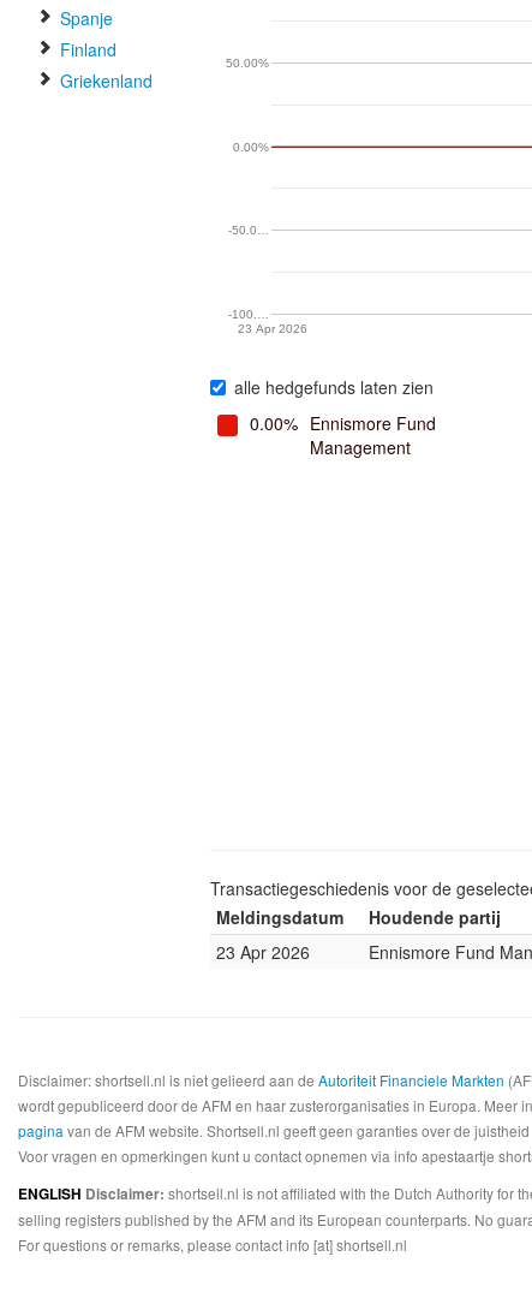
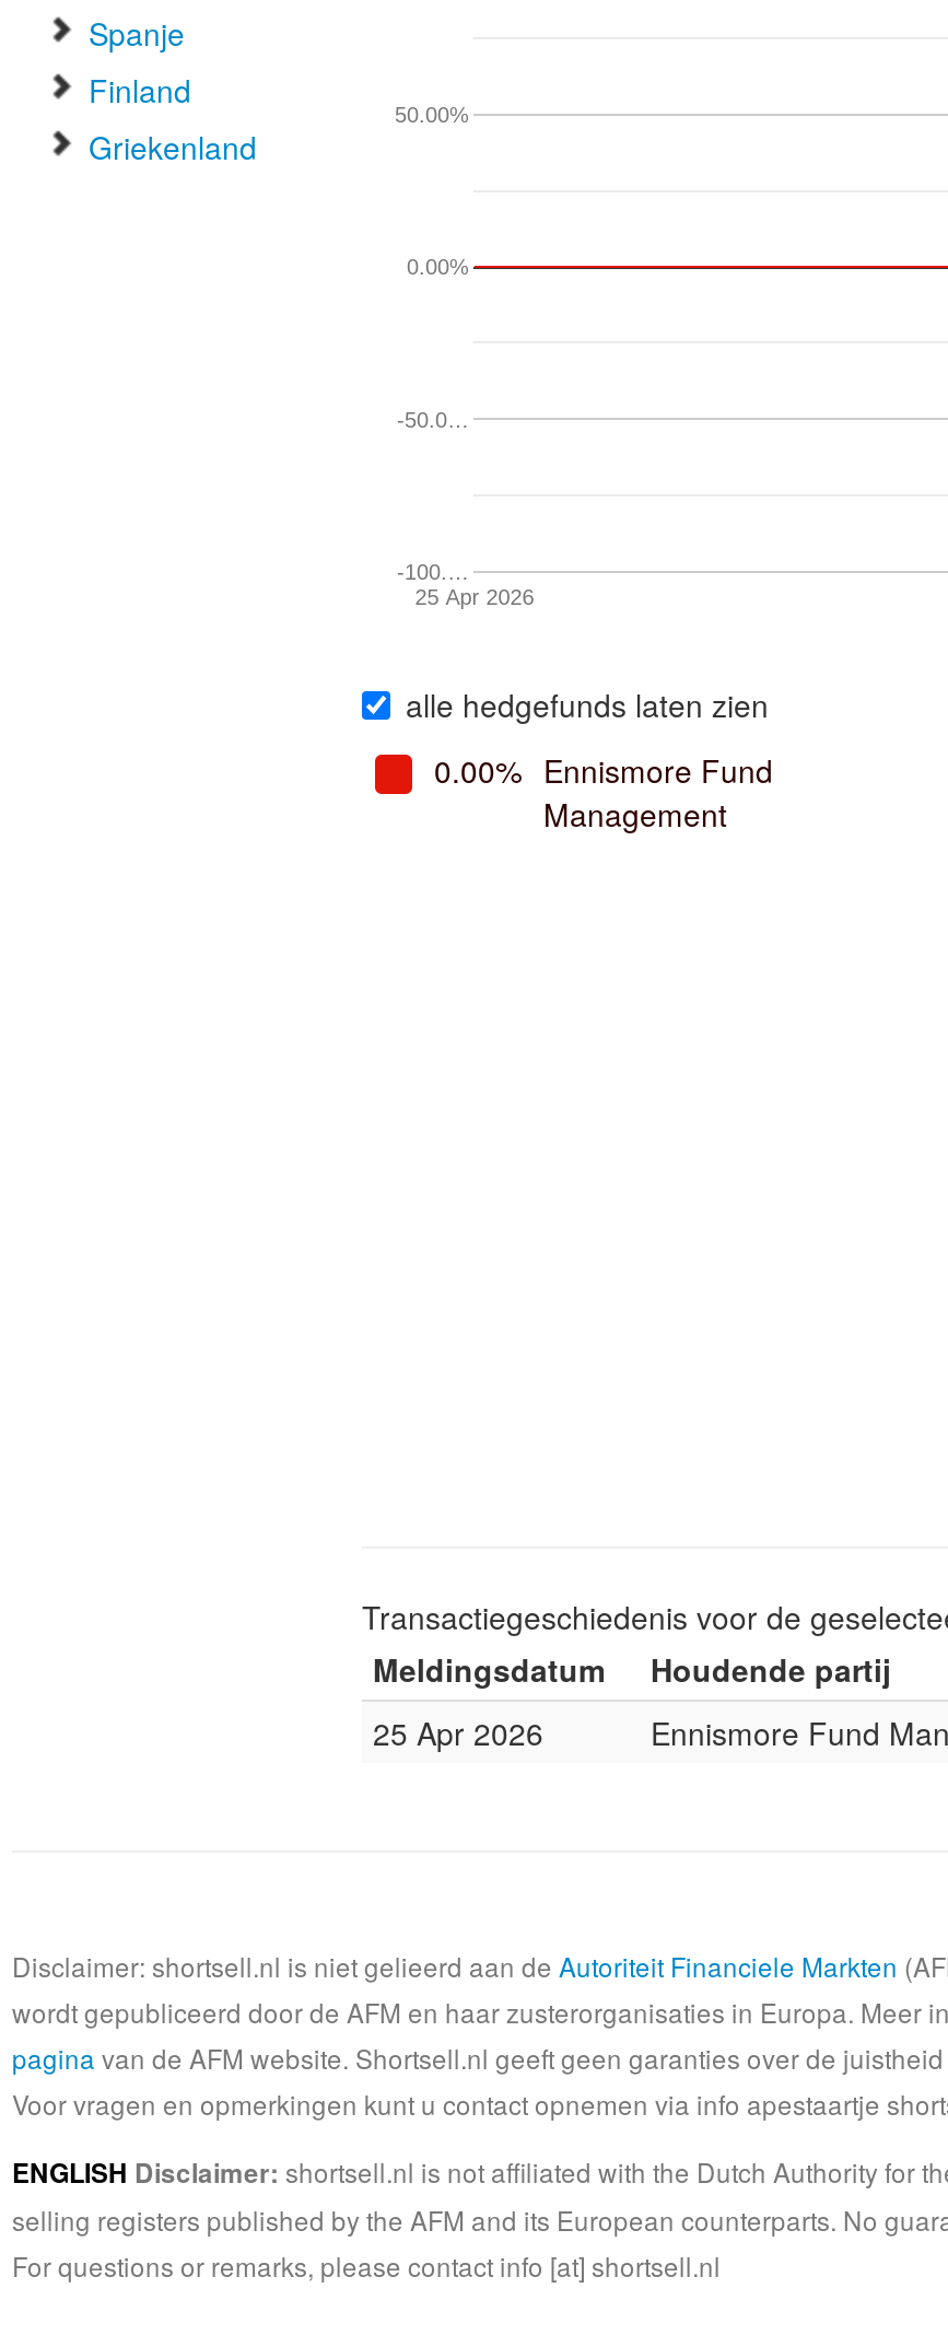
- 23 Apr 2026
+ 25 Apr 2026

- 23 Apr 2026
+ 25 Apr 2026
